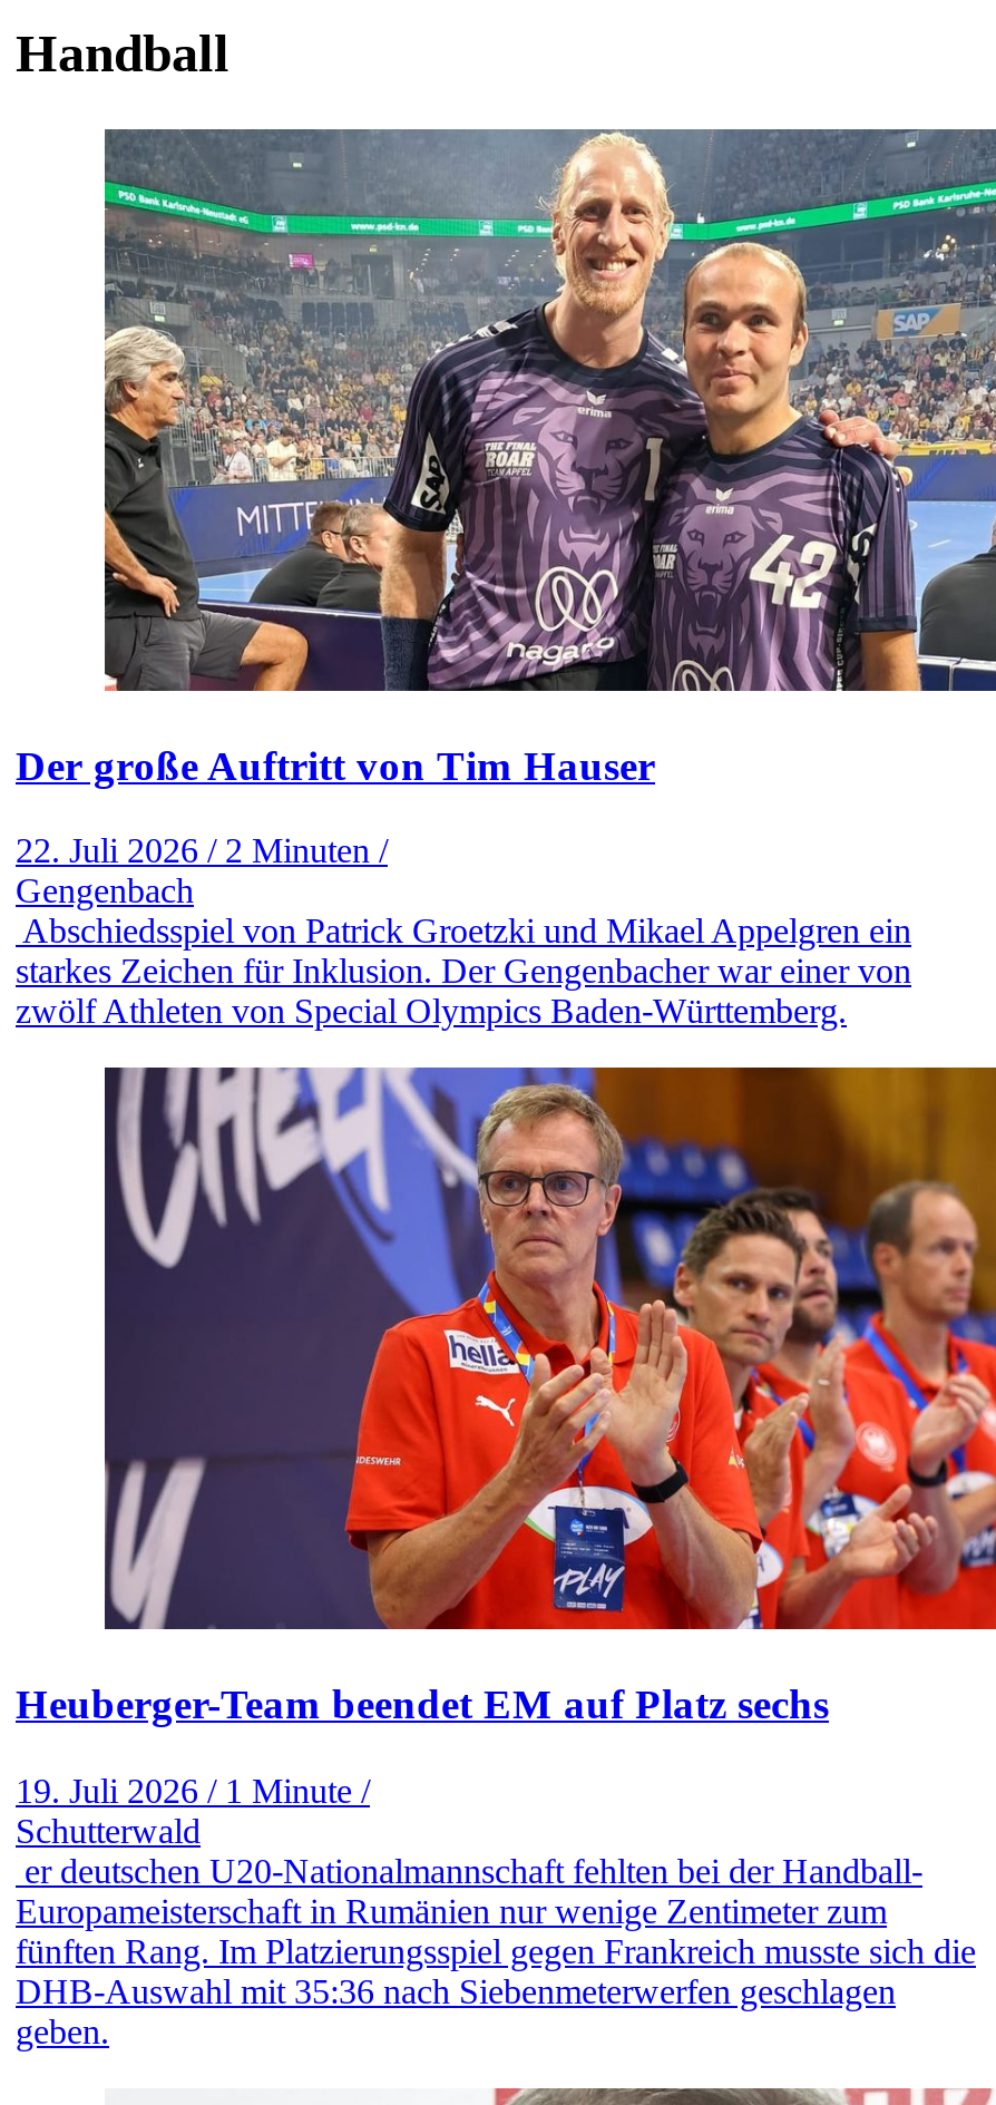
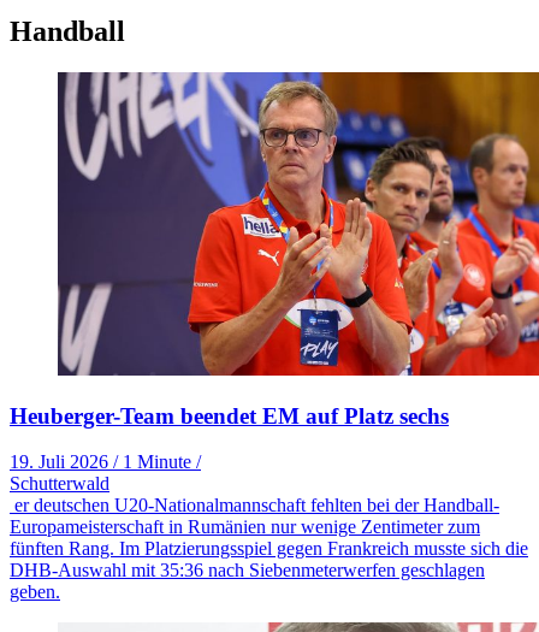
- [image]
- Der große Auftritt von Tim Hauser
- 22. Juli 2026 / 2 Minuten /
- Gengenbach
- Abschiedsspiel von Patrick Groetzki und Mikael Appelgren ein
- starkes Zeichen für Inklusion. Der Gengenbacher war einer von
- zwölf Athleten von Special Olympics Baden-Württemberg.
